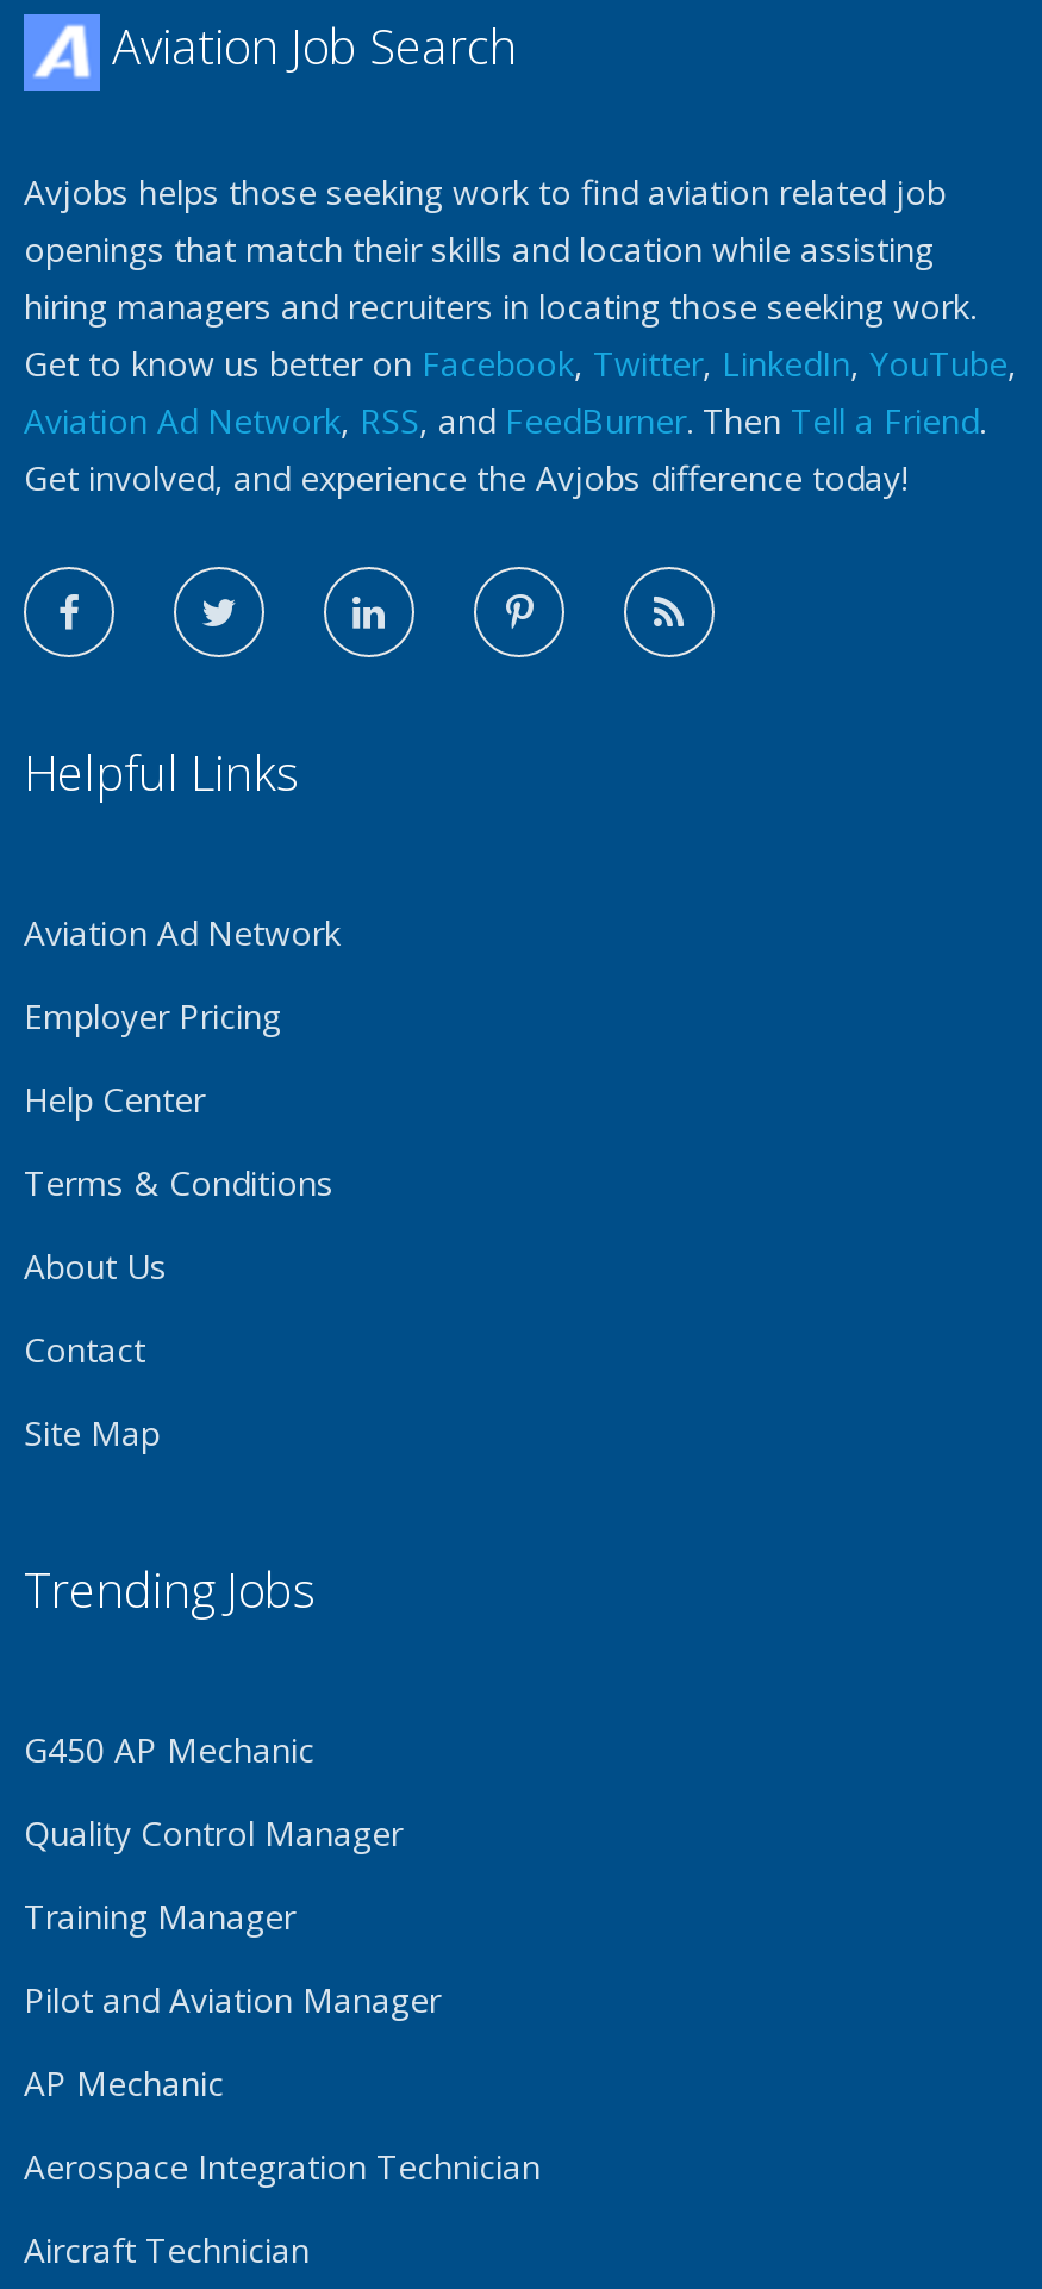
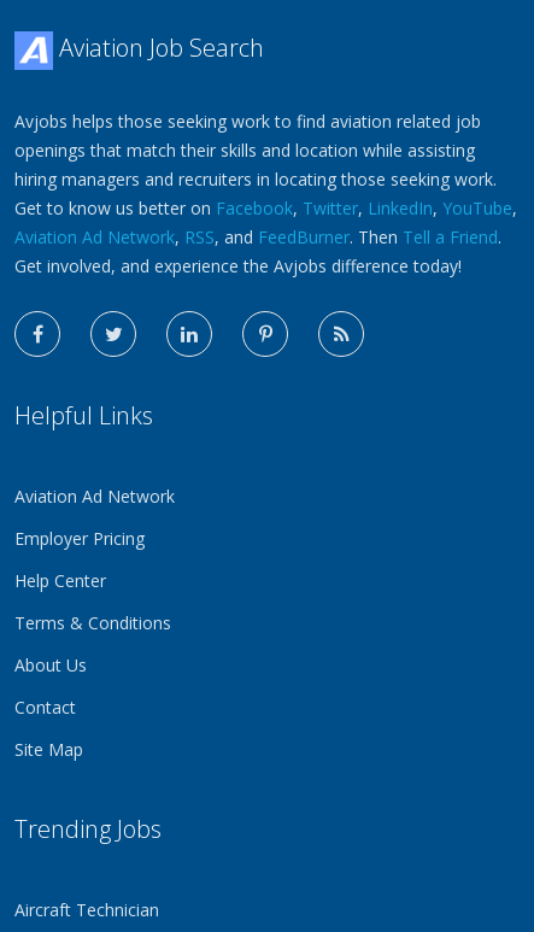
- G450 AP Mechanic
- Quality Control Manager
- Training Manager
- Pilot and Aviation Manager
- AP Mechanic
- Aerospace Integration Technician
